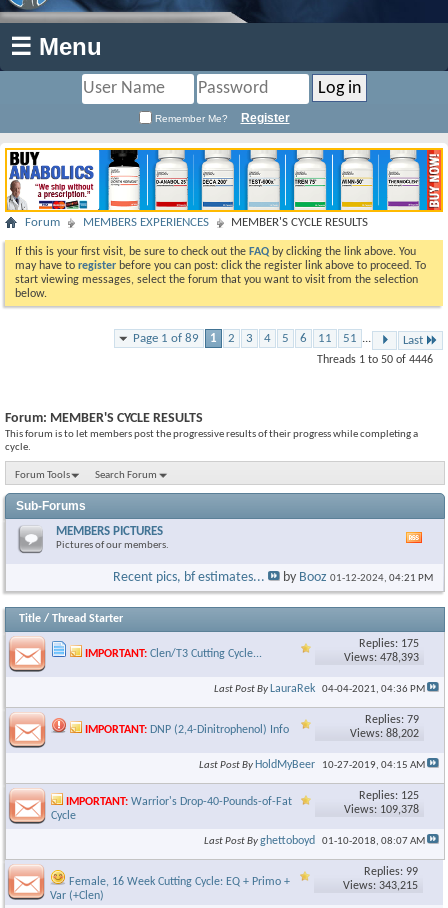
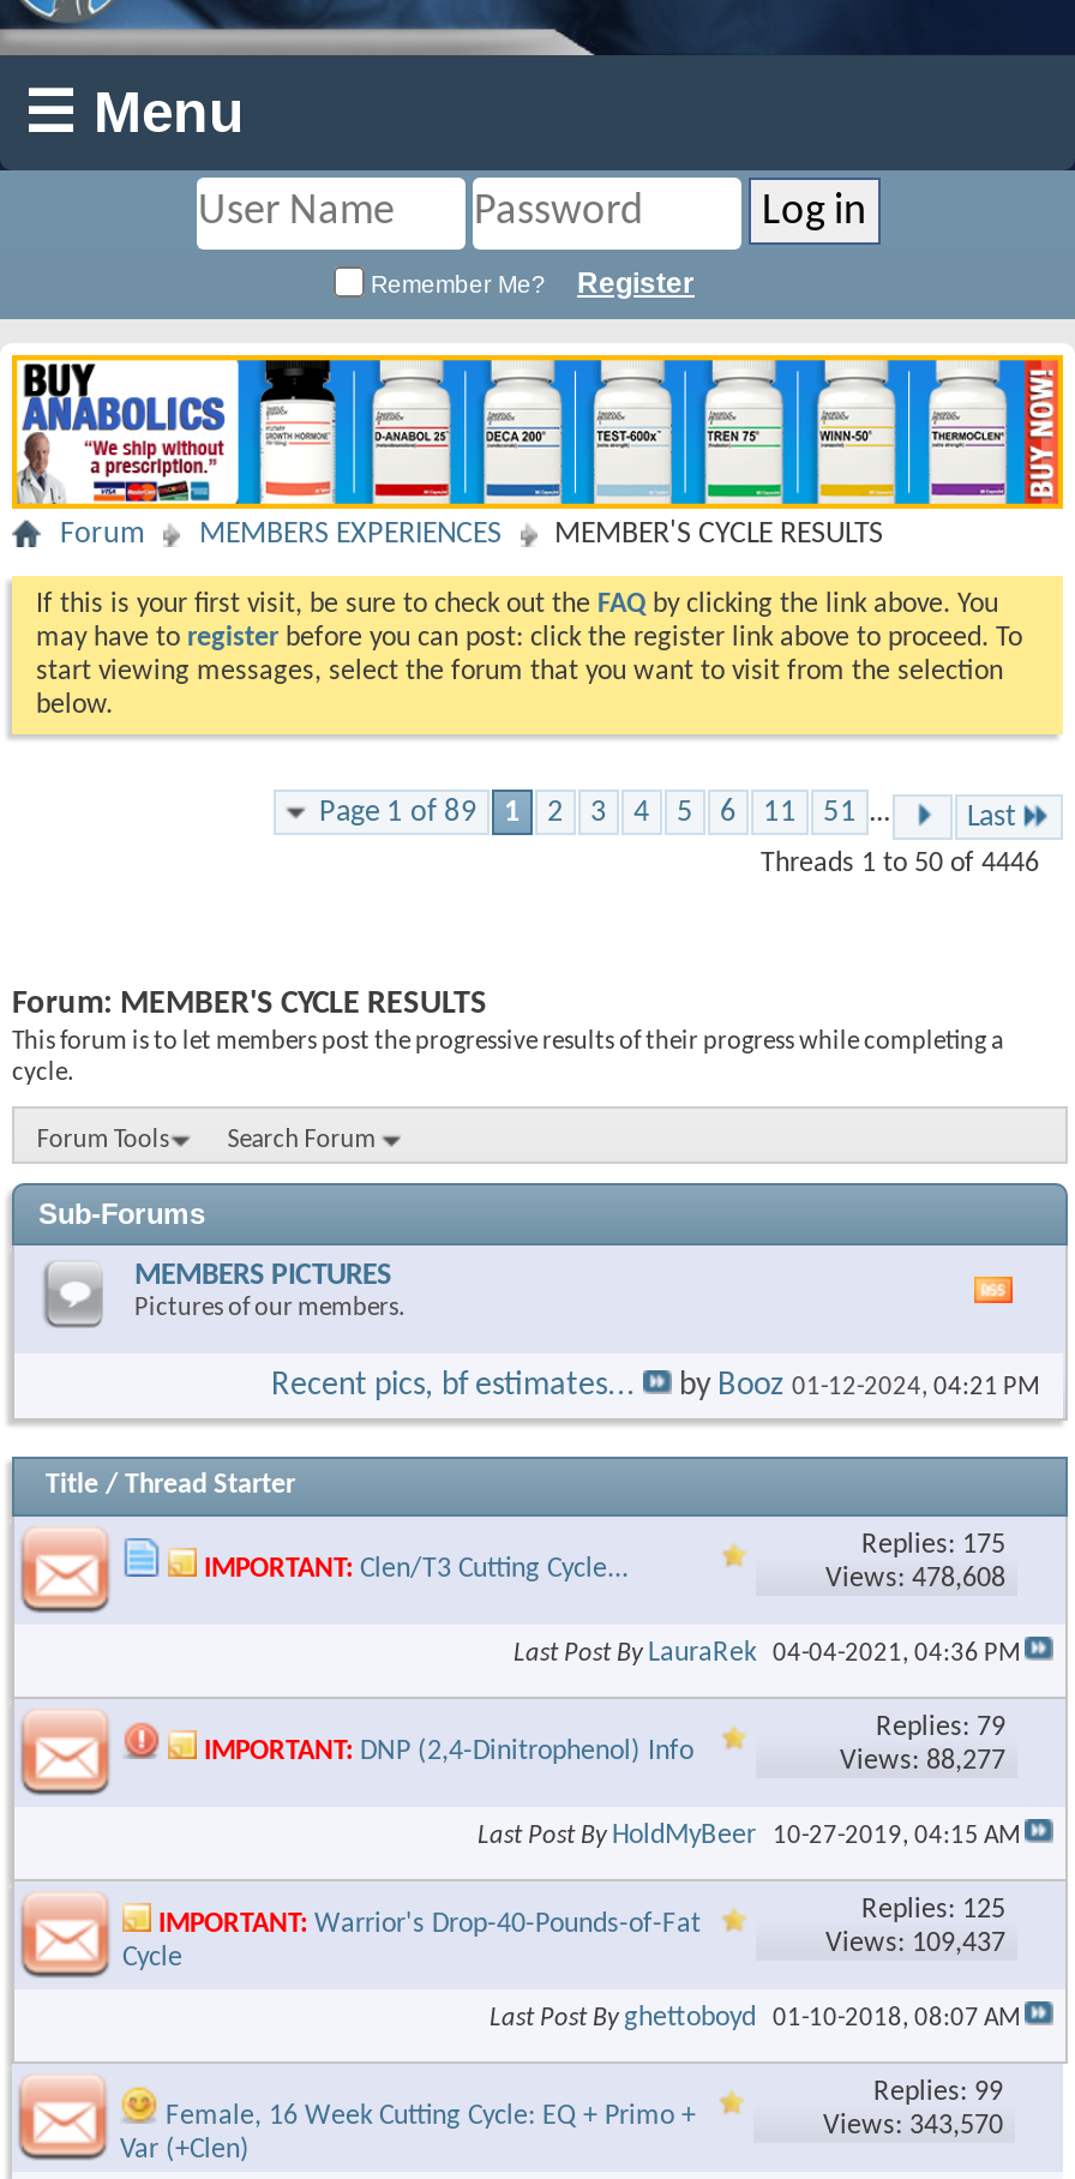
- Views: 478,393
+ Views: 478,608

- Views: 88,202
+ Views: 88,277

- Views: 109,378
+ Views: 109,437

- Views: 343,215
+ Views: 343,570
